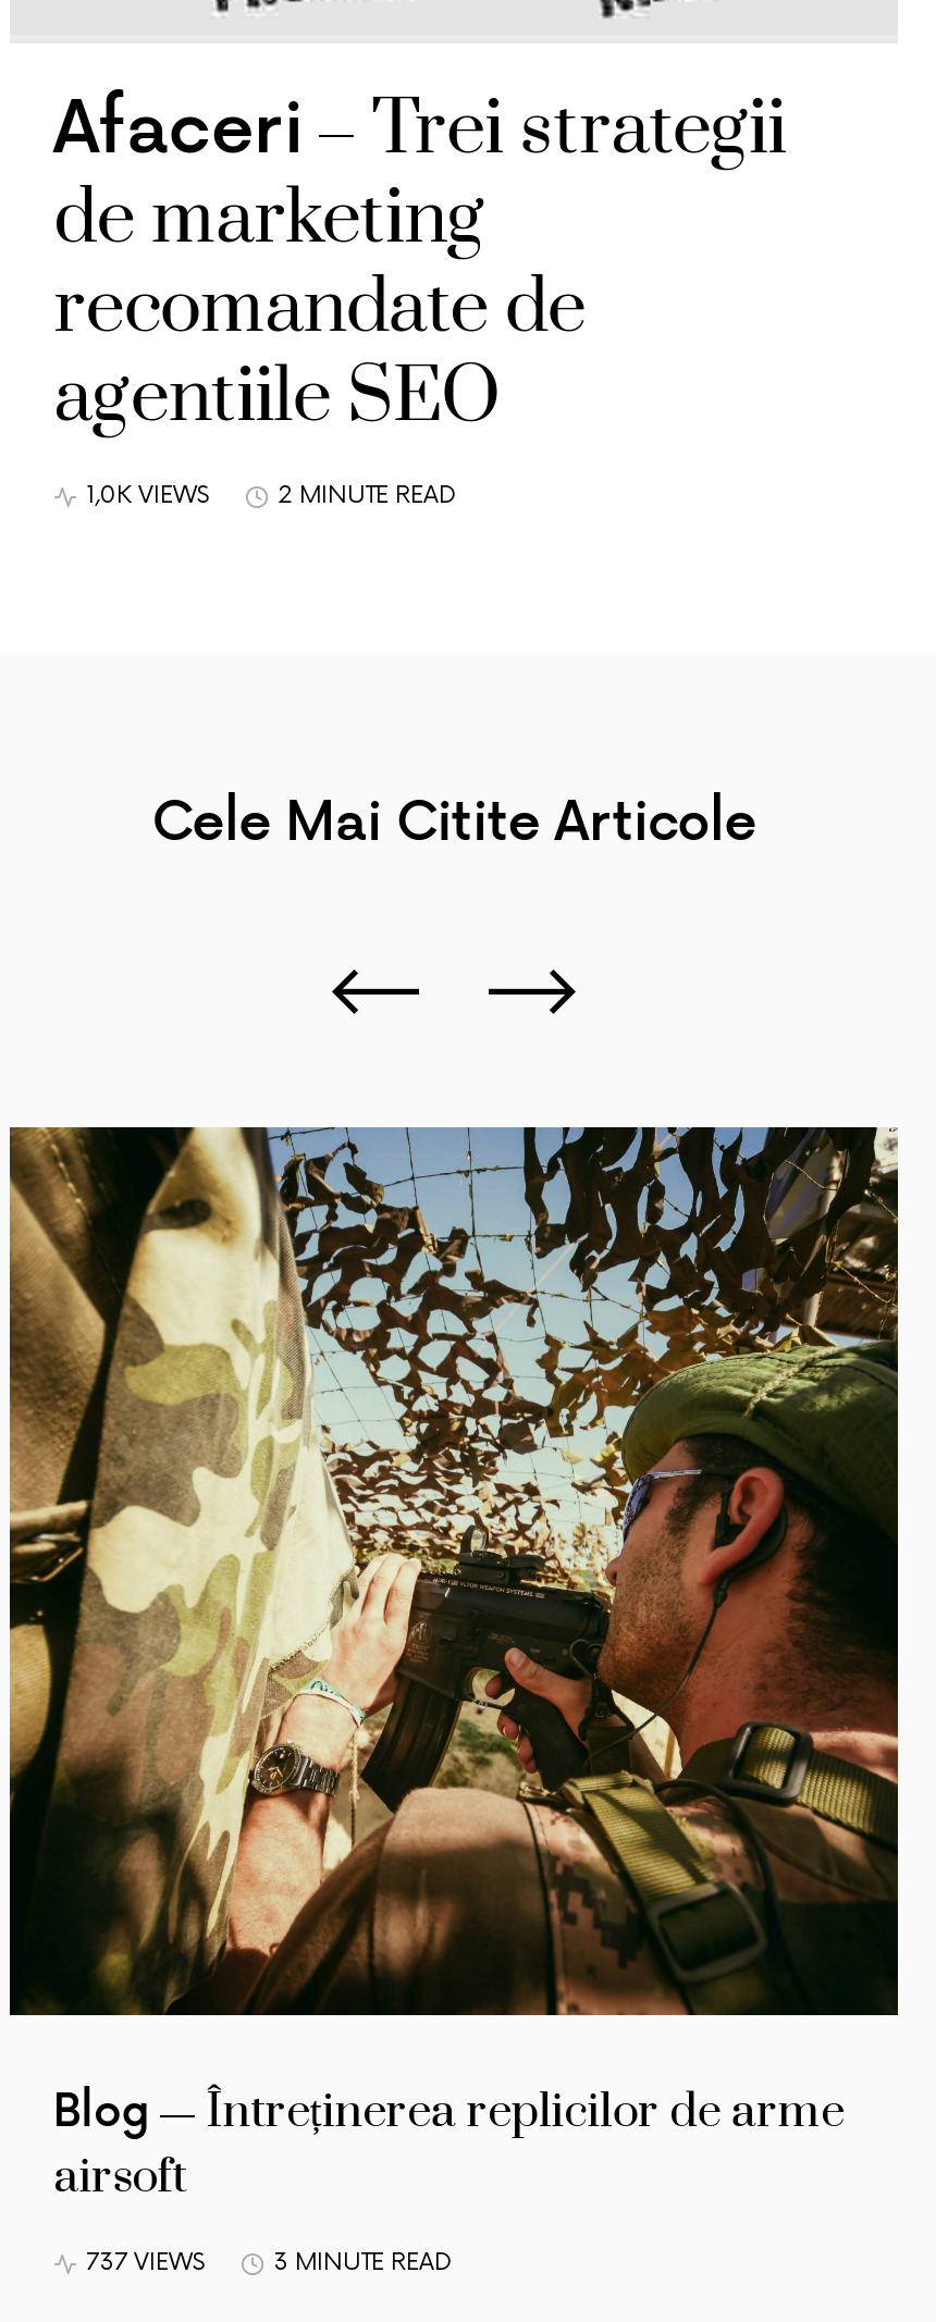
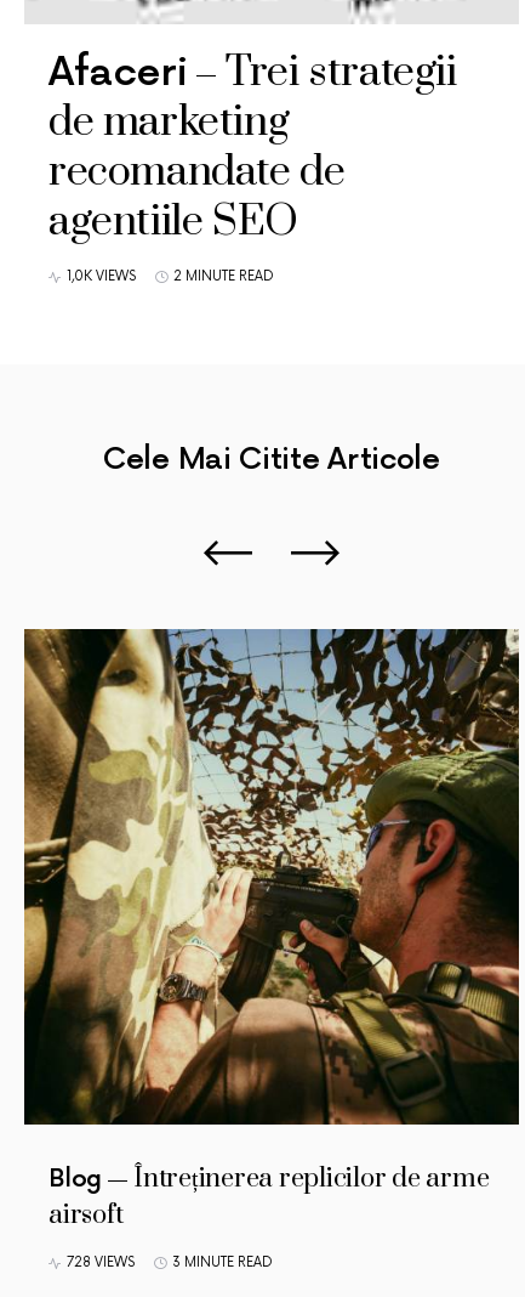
- 737 VIEWS
+ 728 VIEWS
